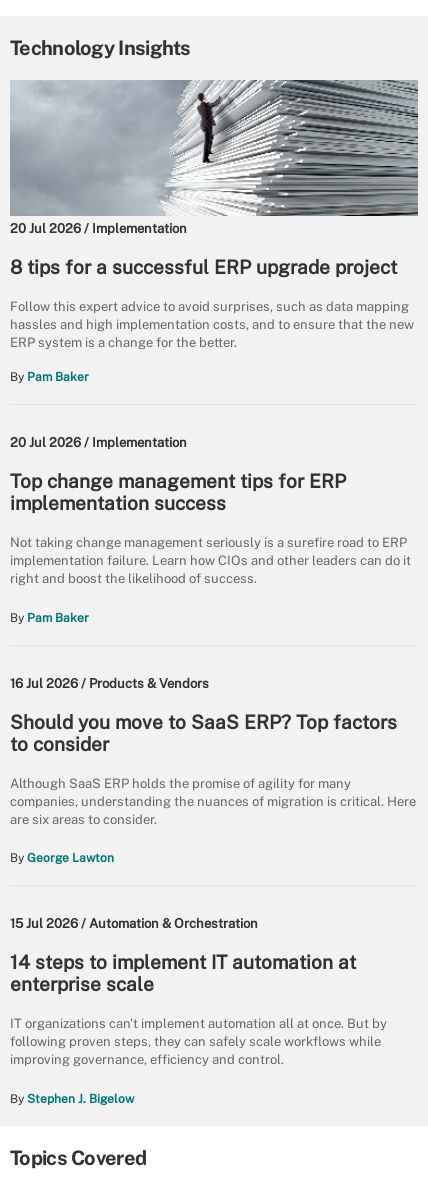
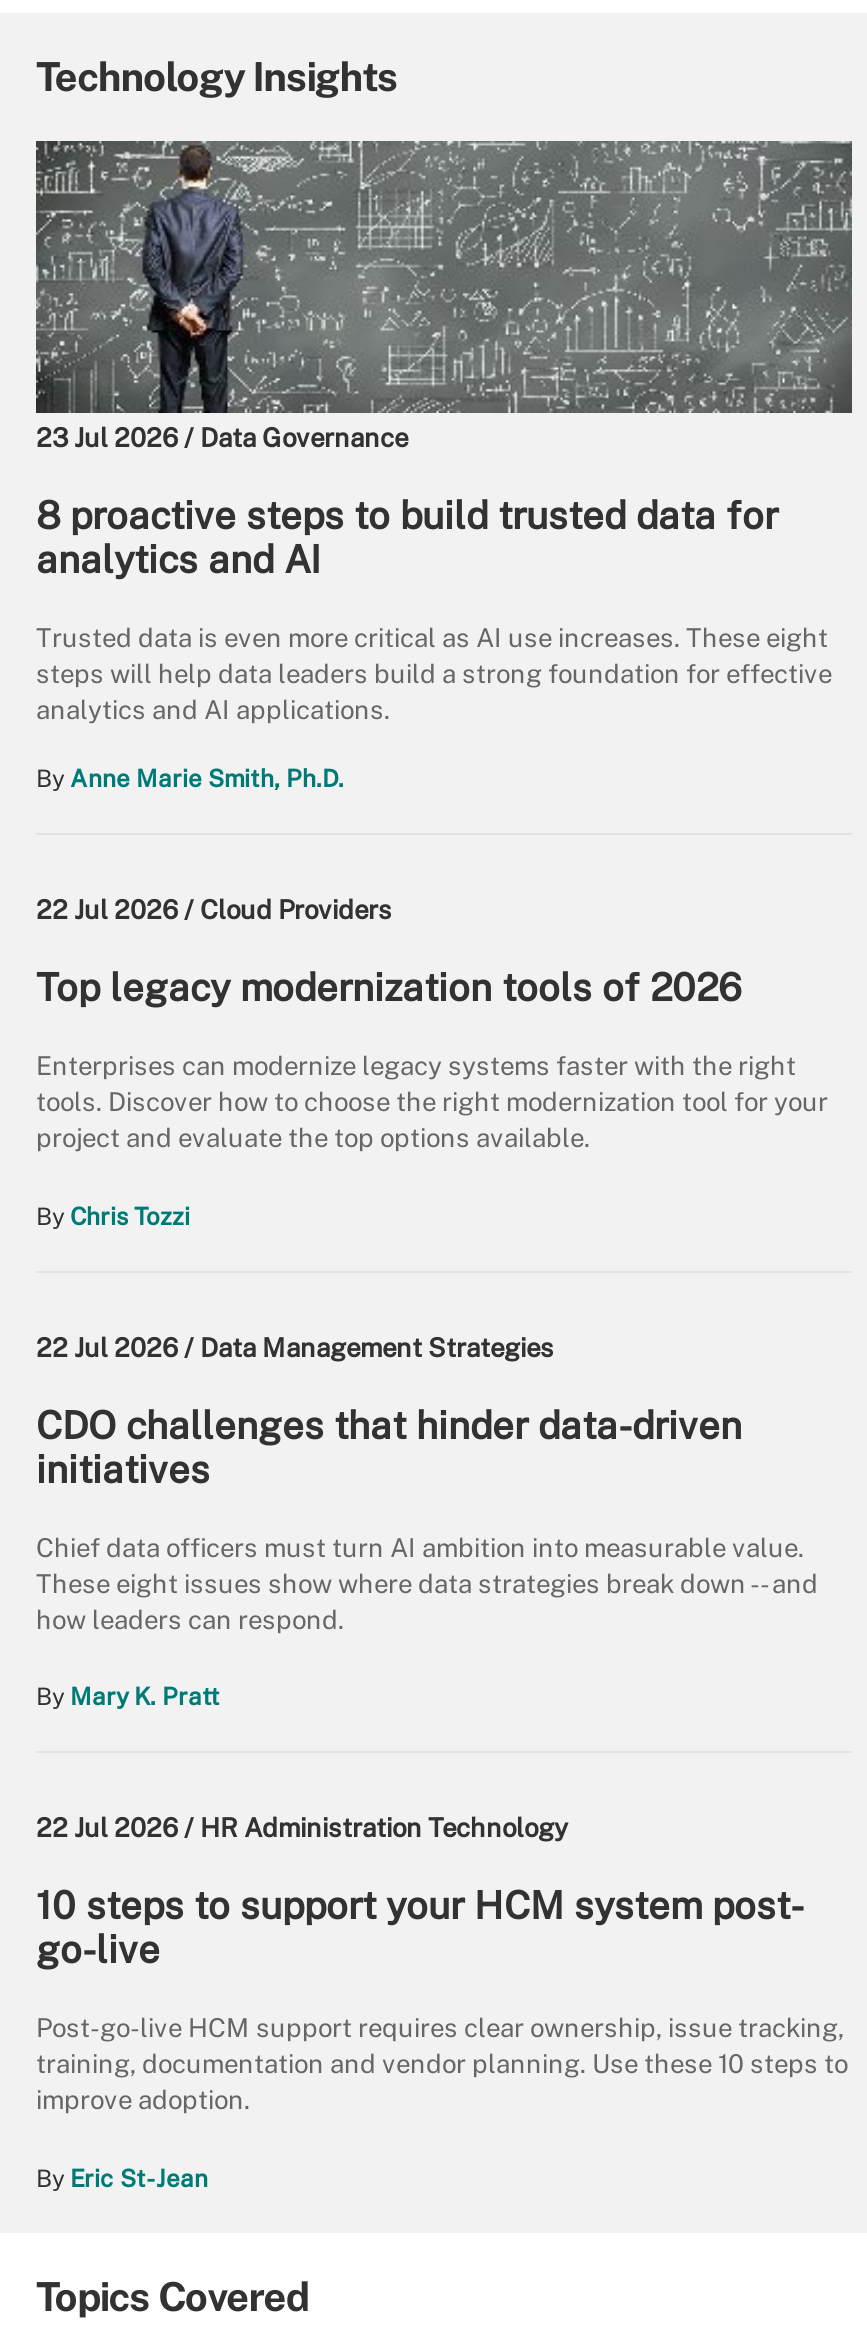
- [image]
- 20 Jul 2026 / Implementation
+ [image]
+ 23 Jul 2026 / Data Governance

- 8 tips for a successful ERP upgrade project
+ 8 proactive steps to build trusted data for
+ analytics and AI

- Follow this expert advice to avoid surprises, such as data mapping
- hassles and high implementation costs, and to ensure that the new
- ERP system is a change for the better.
+ Trusted data is even more critical as AI use increases. These eight
+ steps will help data leaders build a strong foundation for effective
+ analytics and AI applications.

- By Pam Baker
+ By Anne Marie Smith, Ph.D.

- 20 Jul 2026 / Implementation
+ 22 Jul 2026 / Cloud Providers

- Top change management tips for ERP
- implementation success
+ Top legacy modernization tools of 2026

- Not taking change management seriously is a surefire road to ERP
- implementation failure. Learn how CIOs and other leaders can do it
- right and boost the likelihood of success.
+ Enterprises can modernize legacy systems faster with the right
+ tools. Discover how to choose the right modernization tool for your
+ project and evaluate the top options available.

- By Pam Baker
+ By Chris Tozzi

- 16 Jul 2026 / Products & Vendors
+ 22 Jul 2026 / Data Management Strategies

- Should you move to SaaS ERP? Top factors
- to consider
+ CDO challenges that hinder data-driven
+ initiatives

- Although SaaS ERP holds the promise of agility for many
- companies, understanding the nuances of migration is critical. Here
- are six areas to consider.
+ Chief data officers must turn AI ambition into measurable value.
+ These eight issues show where data strategies break down -- and
+ how leaders can respond.

- By George Lawton
+ By Mary K. Pratt

- 15 Jul 2026 / Automation & Orchestration
+ 22 Jul 2026 / HR Administration Technology

- 14 steps to implement IT automation at
- enterprise scale
+ 10 steps to support your HCM system post-
+ go-live

- IT organizations can't implement automation all at once. But by
- following proven steps, they can safely scale workflows while
- improving governance, efficiency and control.
+ Post-go-live HCM support requires clear ownership, issue tracking,
+ training, documentation and vendor planning. Use these 10 steps to
+ improve adoption.

- By Stephen J. Bigelow
+ By Eric St-Jean
